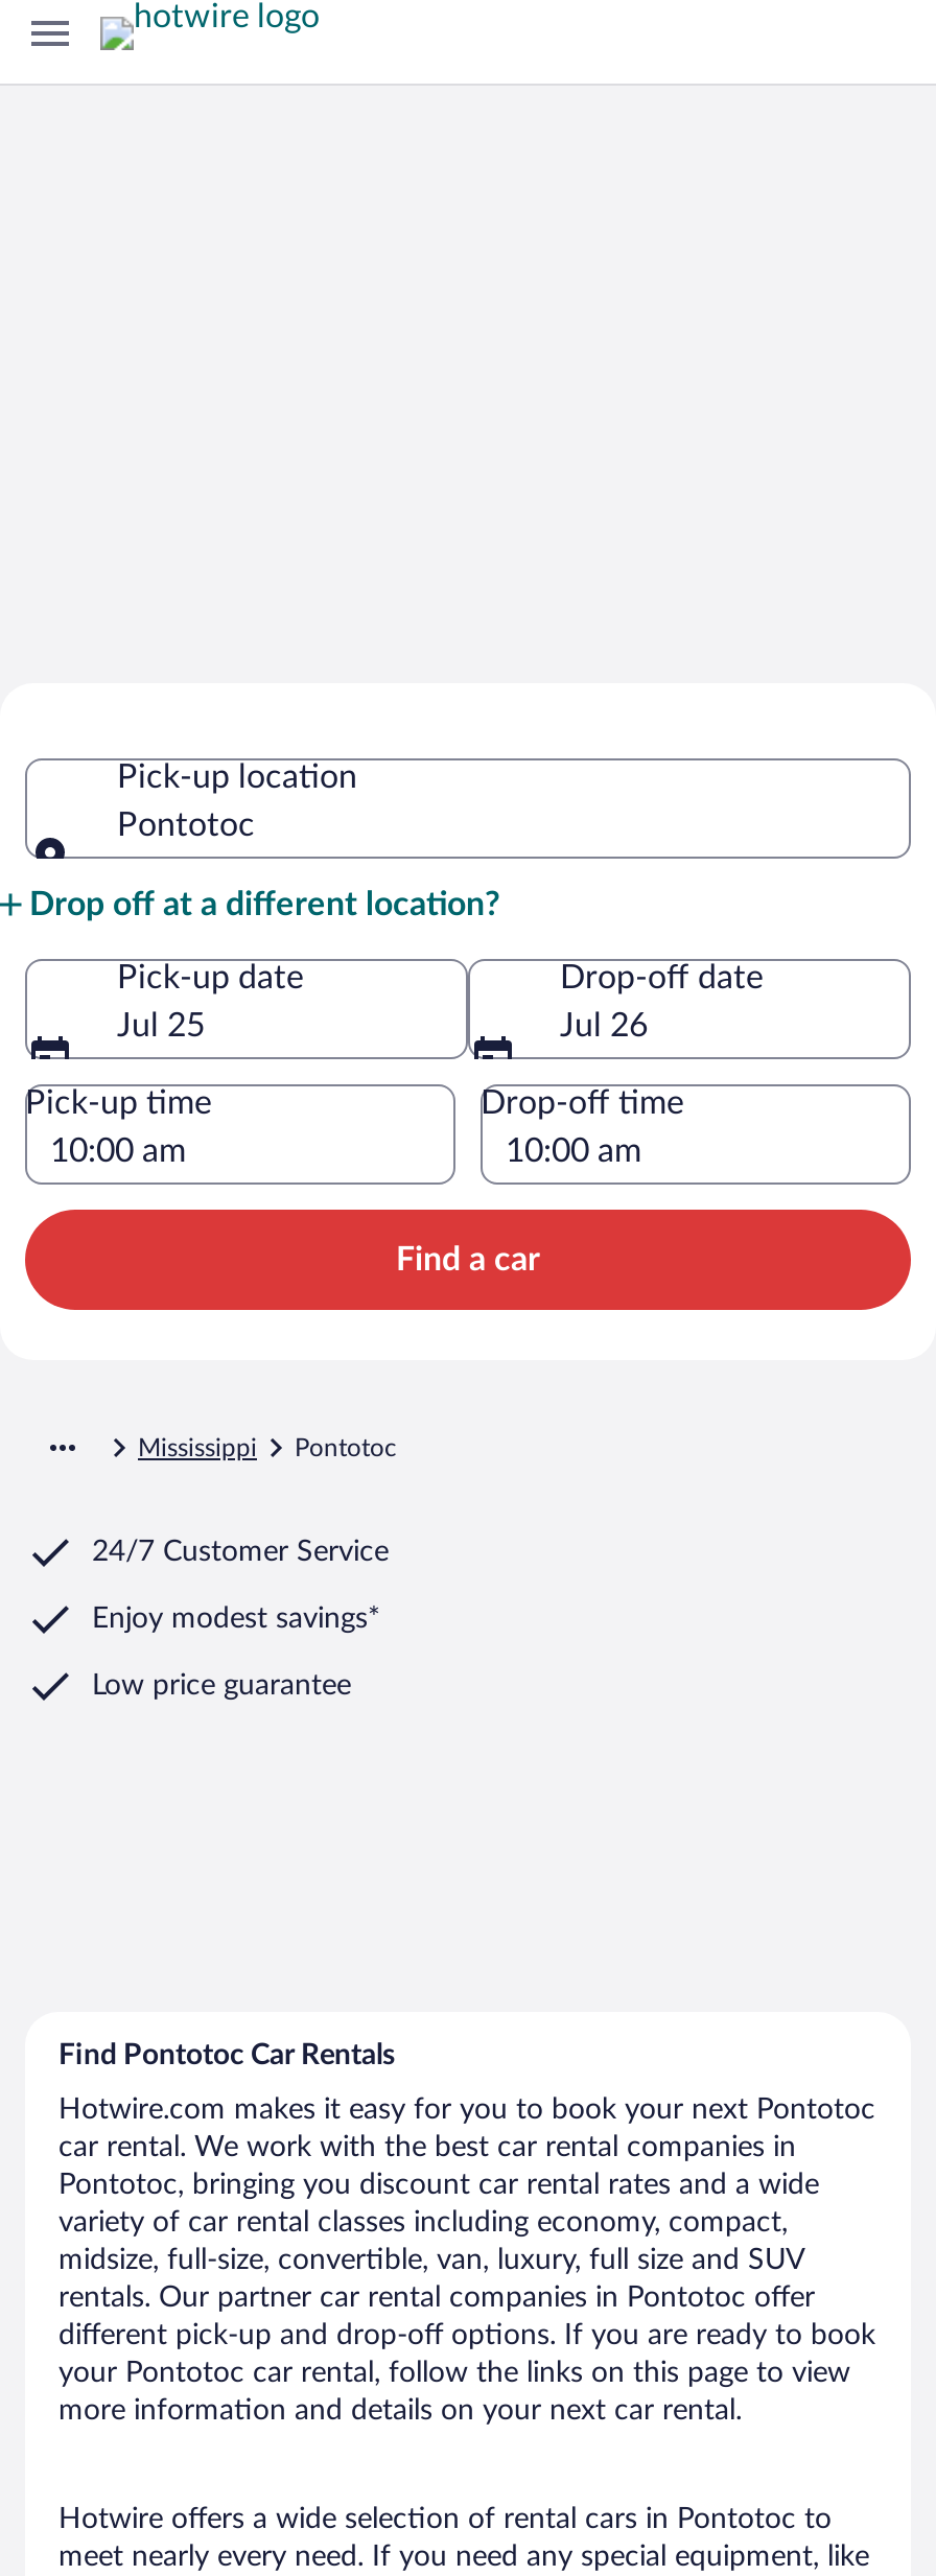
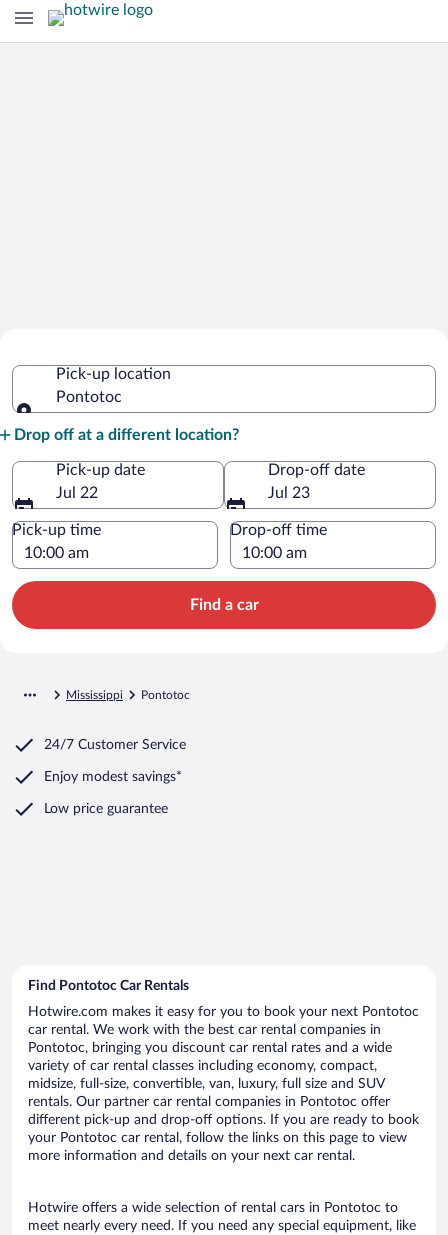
- Jul 25
+ Jul 22

- Jul 26
+ Jul 23
